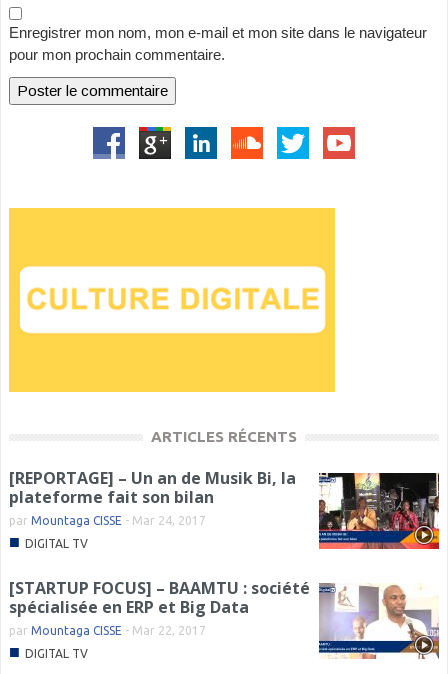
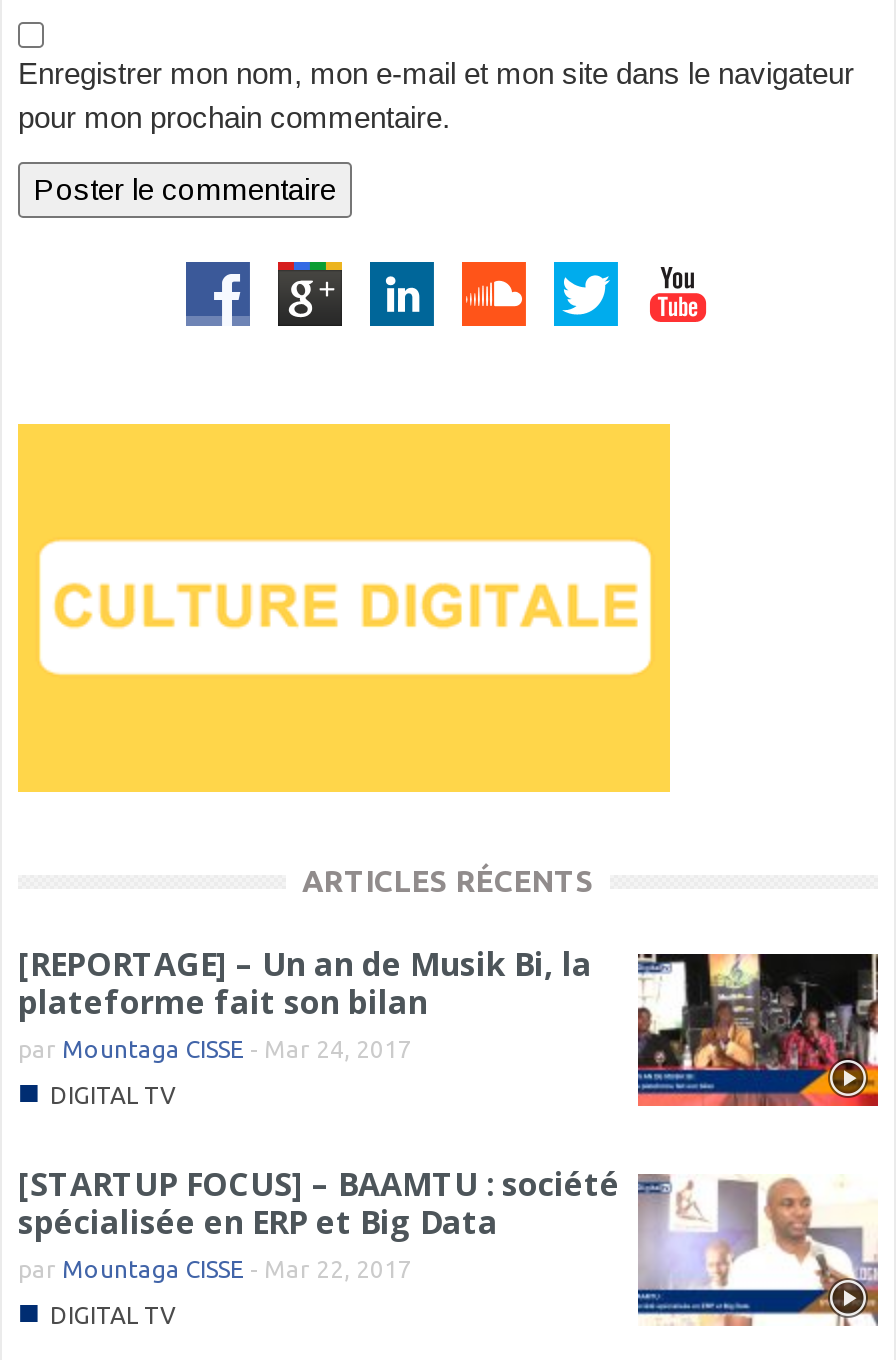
- [image]
+ [image]
